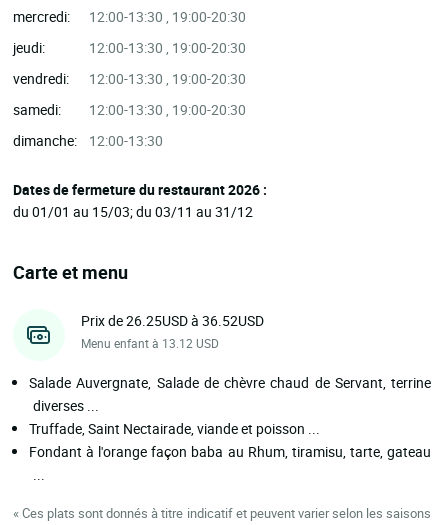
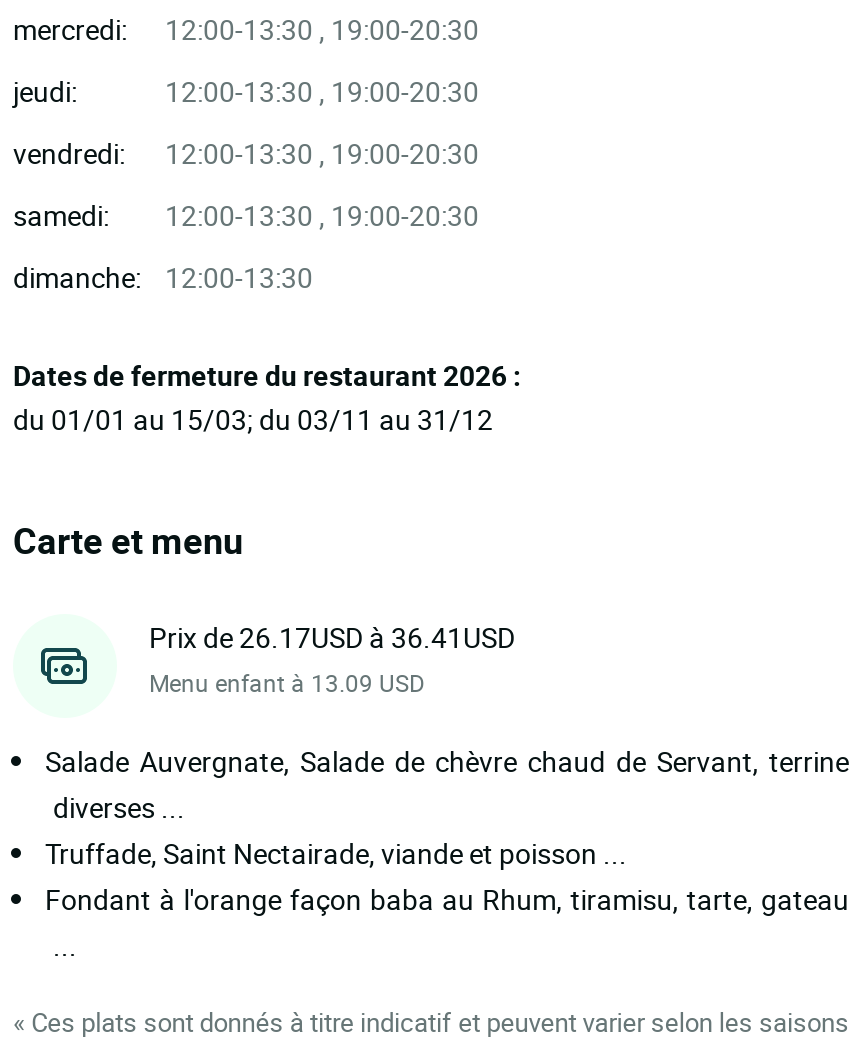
- Prix de 26.25USD à 36.52USD
+ Prix de 26.17USD à 36.41USD

- Menu enfant à 13.12 USD
+ Menu enfant à 13.09 USD
